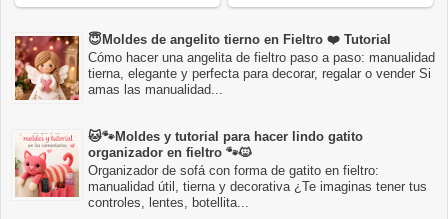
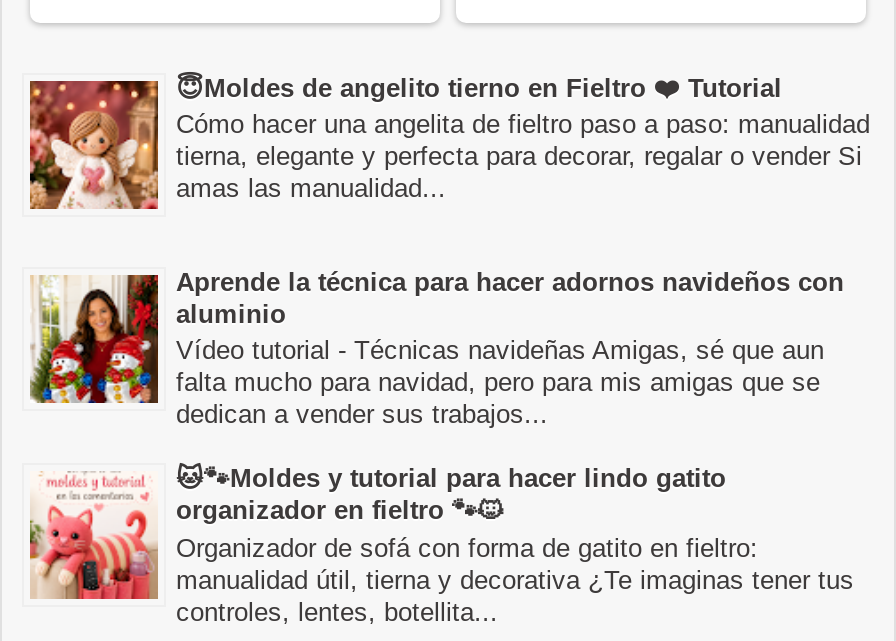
+ [image]
+ Aprende la técnica para hacer adornos navideños con
+ aluminio
+ Vídeo tutorial - Técnicas navideñas Amigas, sé que aun
+ falta mucho para navidad, pero para mis amigas que se
+ dedican a vender sus trabajos...
